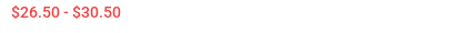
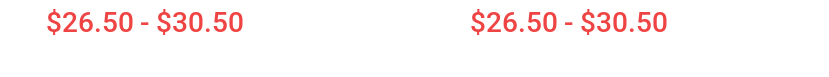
+ $26.50 - $30.50
